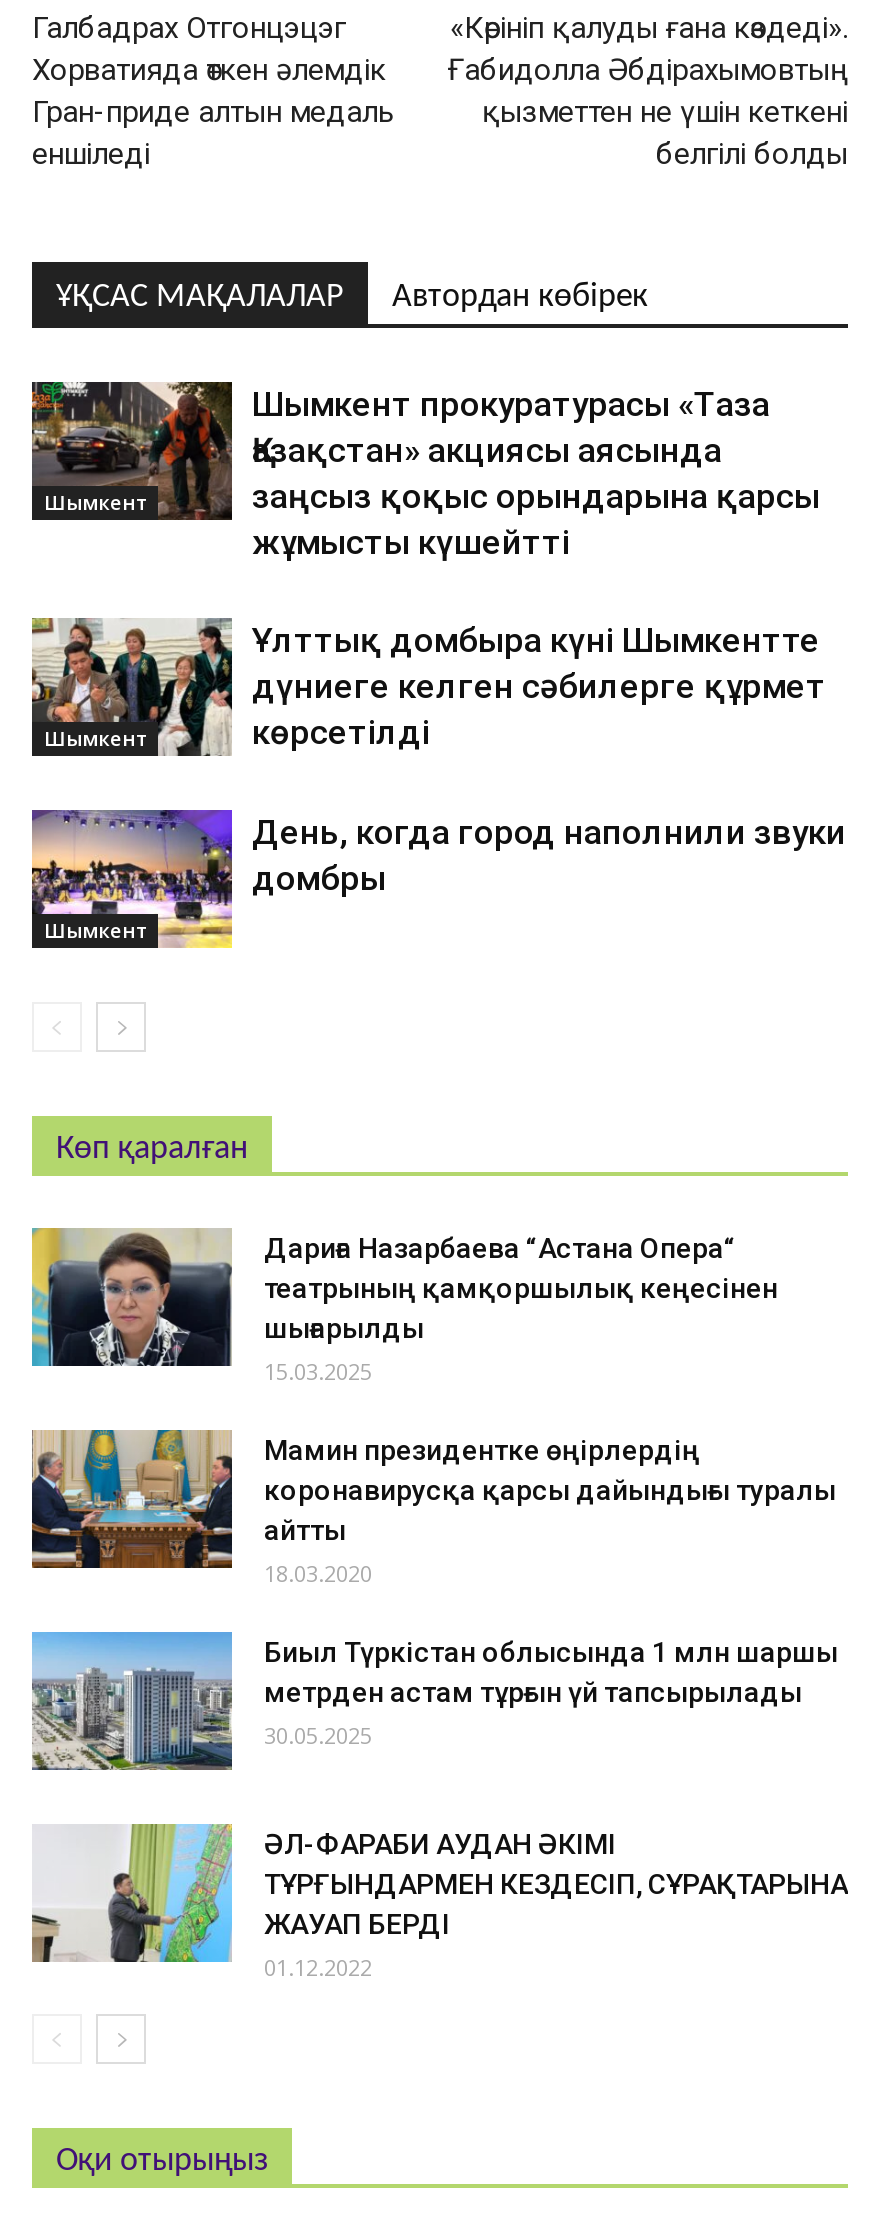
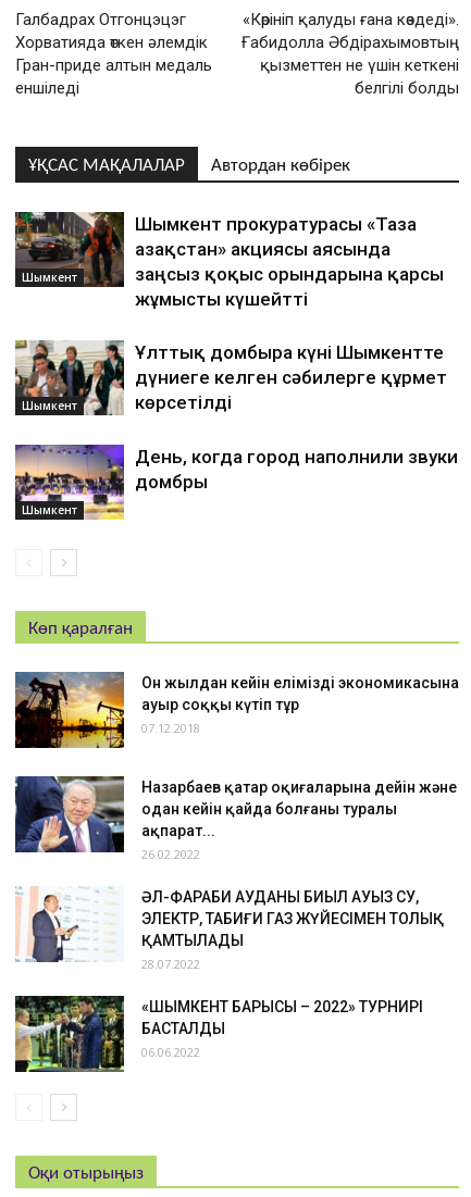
- [image]
- Дариға Назарбаева “Астана Опера“
- театрының қамқоршылық кеңесінен
- шығарылды
- 15.03.2025
+ [image]
+ Он жылдан кейін еліміздің экономикасына
+ ауыр соққы күтіп тұр
+ 07.12.2018

- [image]
- Мамин президентке өңірлердің
- коронавирусқа қарсы дайындығы туралы
- айтты
- 18.03.2020
+ [image]
+ Назарбаев қаңтар оқиғаларына дейін және
+ одан кейін қайда болғаны туралы
+ ақпарат...
+ 26.02.2022

- [image]
- Биыл Түркістан облысында 1 млн шаршы
- метрден астам тұрғын үй тапсырылады
- 30.05.2025
+ [image]
+ ӘЛ-ФАРАБИ АУДАНЫ БИЫЛ АУЫЗ СУ,
+ ЭЛЕКТР, ТАБИҒИ ГАЗ ЖҮЙЕСІМЕН ТОЛЫҚ
+ ҚАМТЫЛАДЫ
+ 28.07.2022

- [image]
- ӘЛ-ФАРАБИ АУДАН ӘКІМІ
- ТҰРҒЫНДАРМЕН КЕЗДЕСІП, СҰРАҚТАРЫНА
- ЖАУАП БЕРДІ
- 01.12.2022
+ [image]
+ «ШЫМКЕНТ БАРЫСЫ – 2022» ТУРНИРІ
+ БАСТАЛДЫ
+ 06.06.2022
